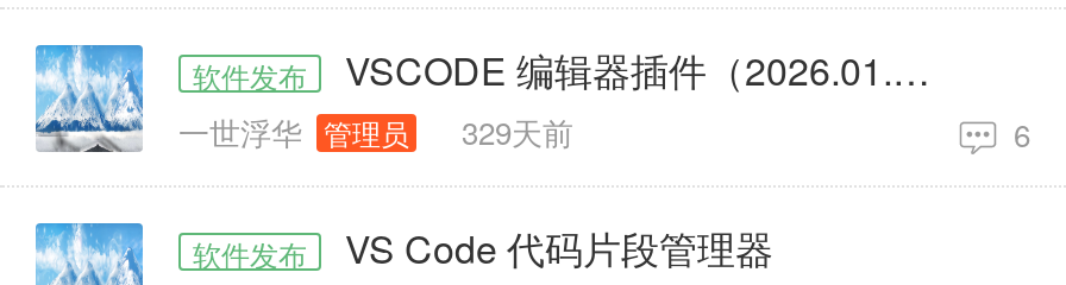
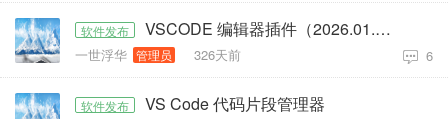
- 329天前
+ 326天前
